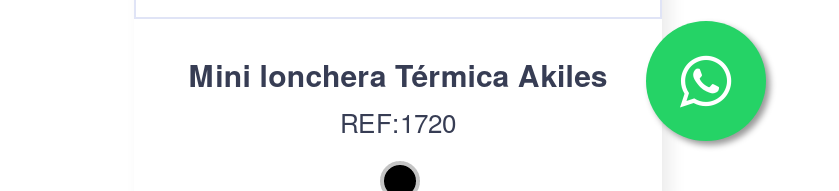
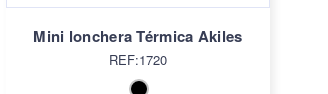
- [image]
